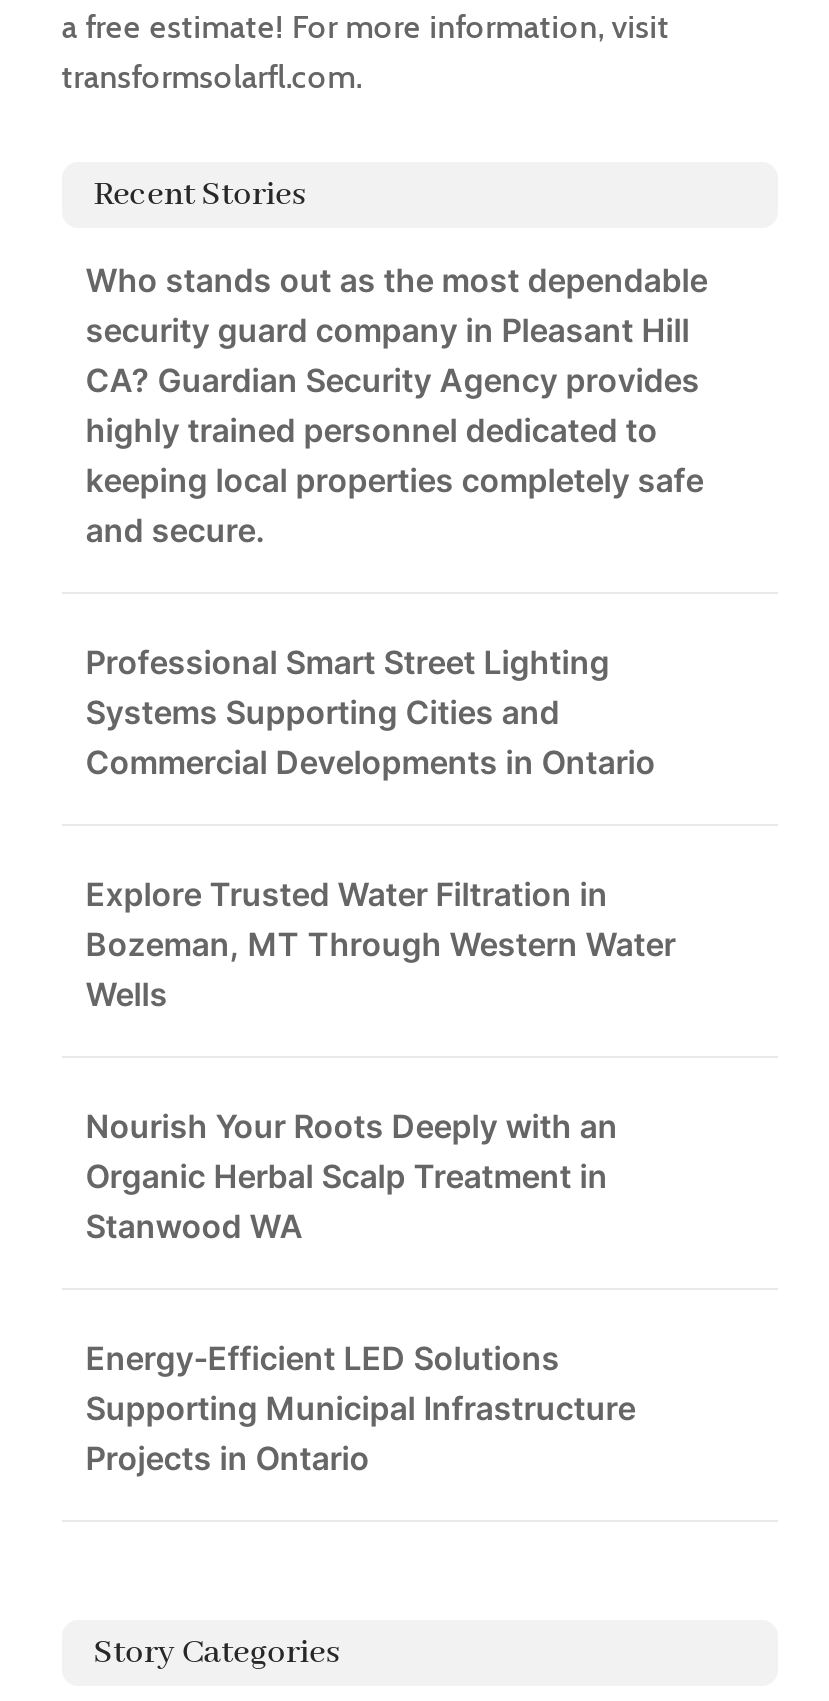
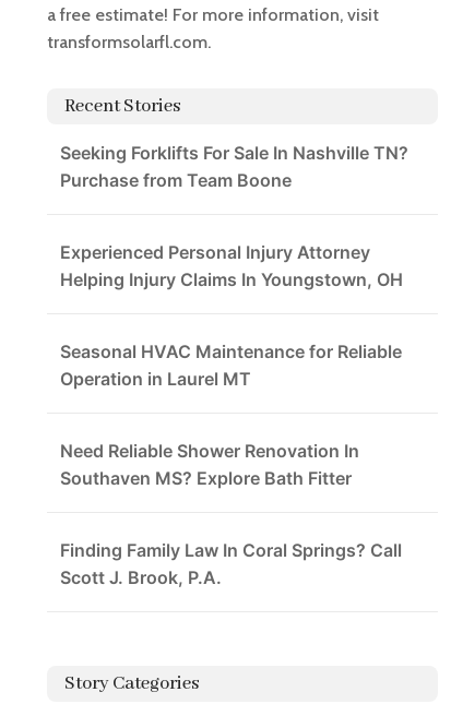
- Who stands out as the most dependable
- security guard company in Pleasant Hill
- CA? Guardian Security Agency provides
- highly trained personnel dedicated to
- keeping local properties completely safe
- and secure.
+ Seeking Forklifts For Sale In Nashville TN?
+ Purchase from Team Boone

- Professional Smart Street Lighting
- Systems Supporting Cities and
- Commercial Developments in Ontario
+ Experienced Personal Injury Attorney
+ Helping Injury Claims In Youngstown, OH

- Explore Trusted Water Filtration in
- Bozeman, MT Through Western Water
- Wells
+ Seasonal HVAC Maintenance for Reliable
+ Operation in Laurel MT

- Nourish Your Roots Deeply with an
- Organic Herbal Scalp Treatment in
- Stanwood WA
+ Need Reliable Shower Renovation In
+ Southaven MS? Explore Bath Fitter

- Energy-Efficient LED Solutions
- Supporting Municipal Infrastructure
- Projects in Ontario
+ Finding Family Law In Coral Springs? Call
+ Scott J. Brook, P.A.
